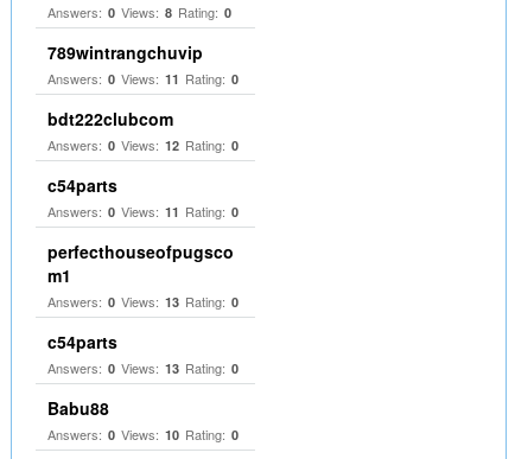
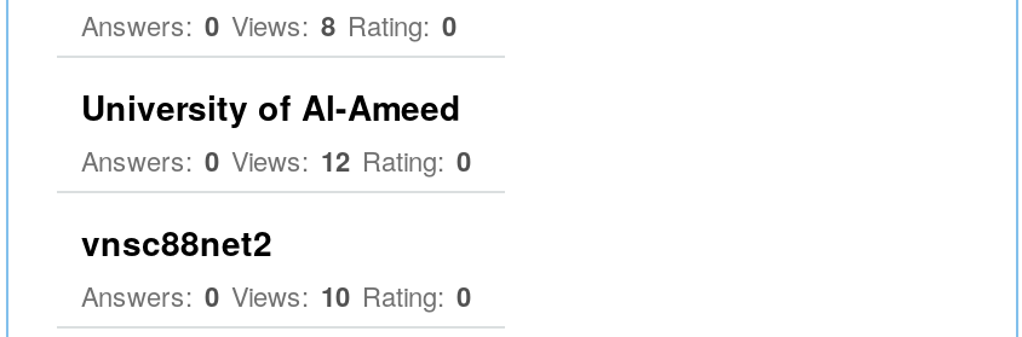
- 789wintrangchuvip
- Answers: 0 Views: 11 Rating: 0
- bdt222clubcom
+ University of Al-Ameed

- c54parts
- Answers: 0 Views: 11 Rating: 0
- perfecthouseofpugsco
- m1
- Answers: 0 Views: 13 Rating: 0
- c54parts
- Answers: 0 Views: 13 Rating: 0
- Babu88
+ vnsc88net2
